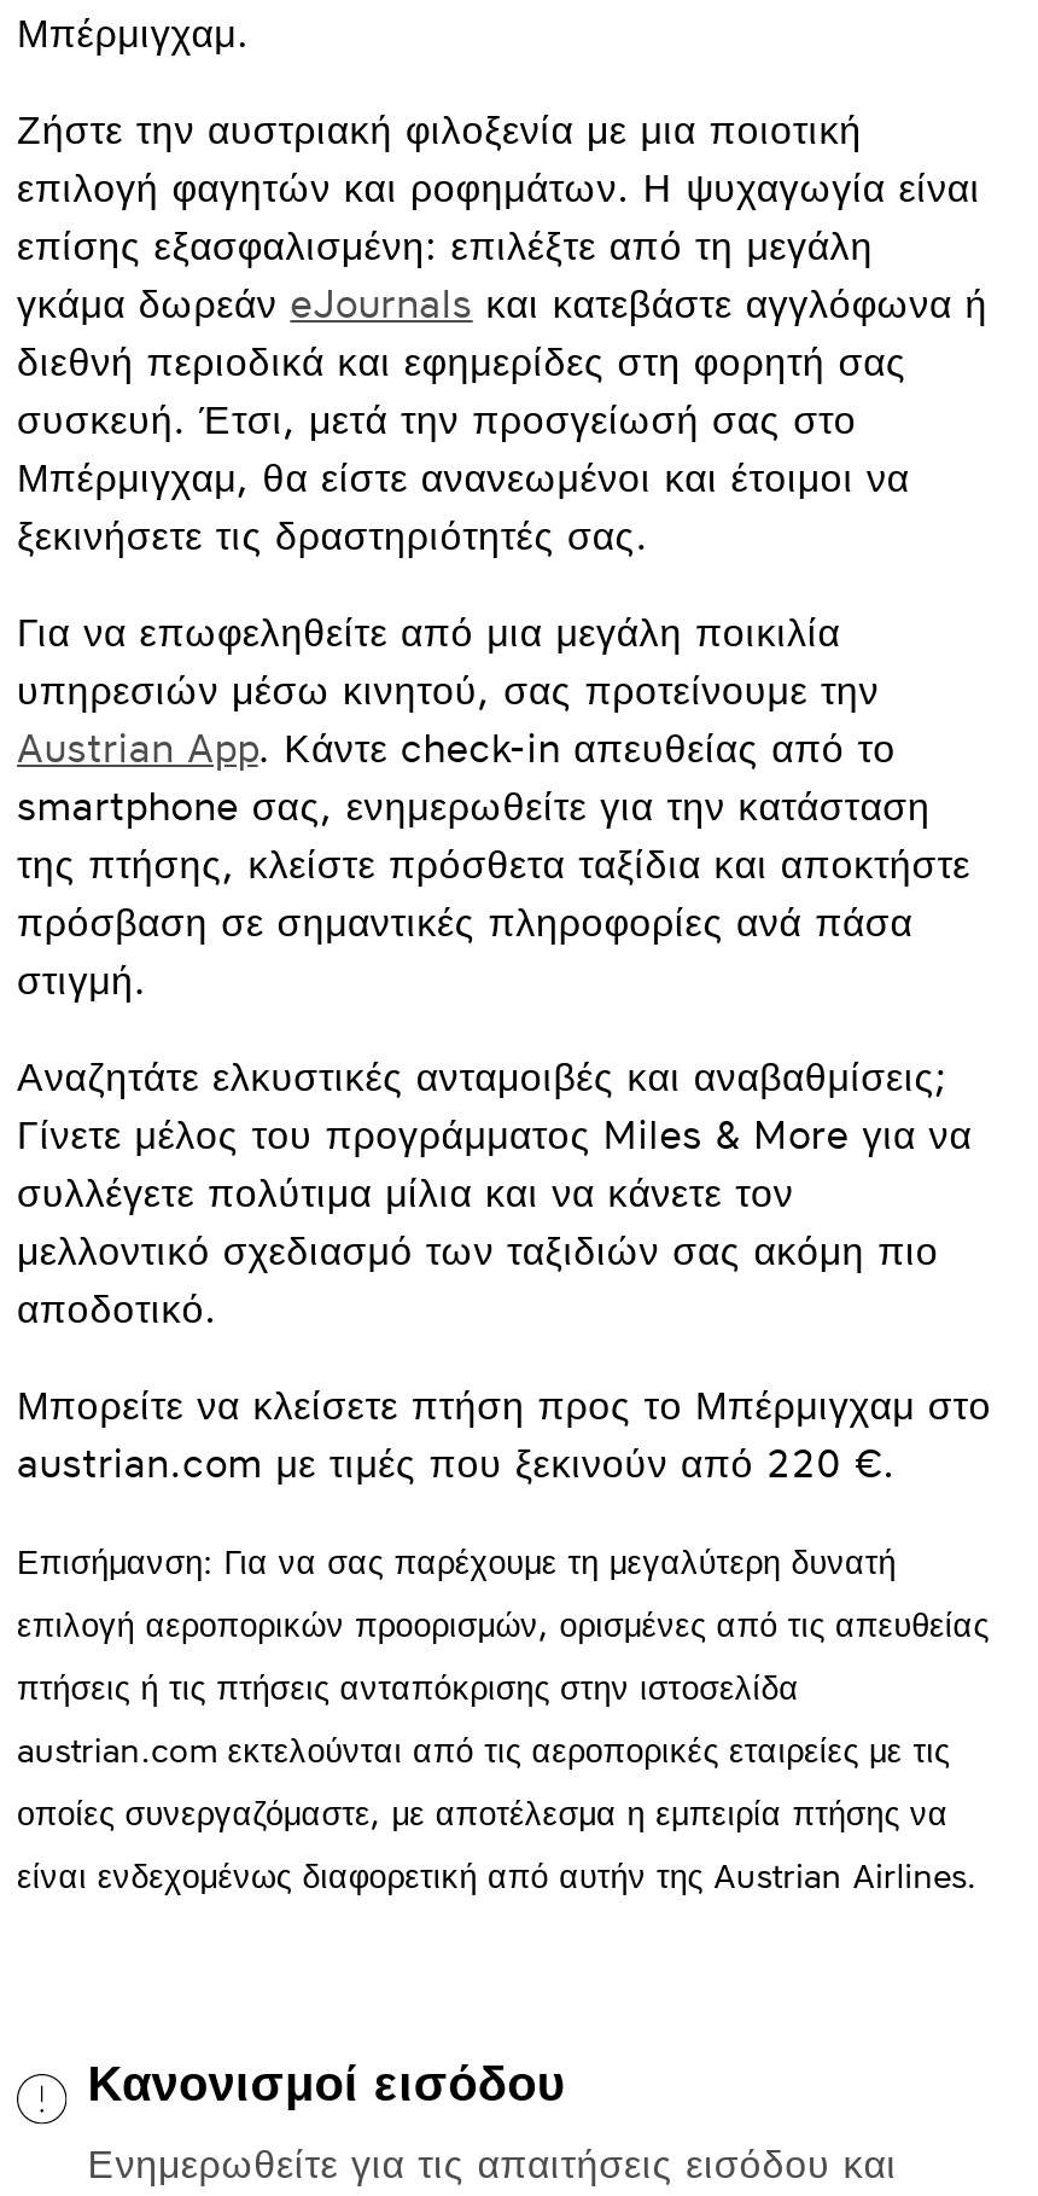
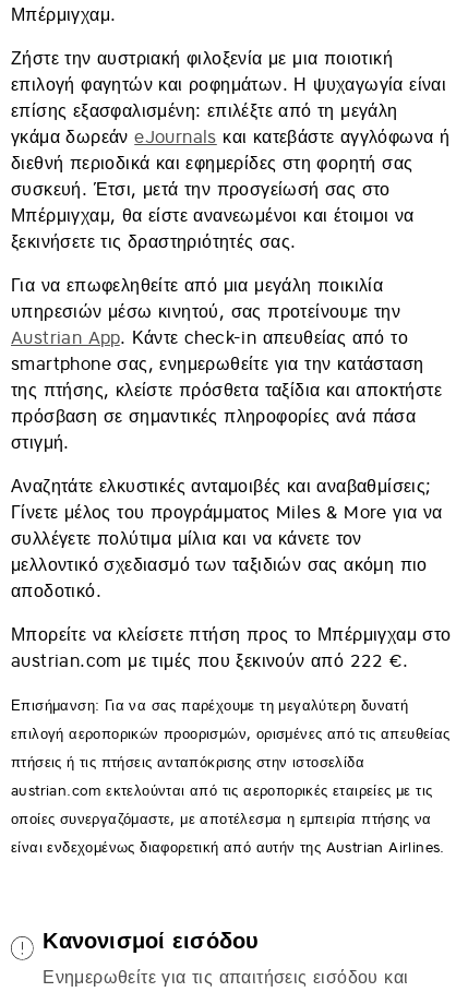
- austrian.com με τιμές που ξεκινούν από 220 €.
+ austrian.com με τιμές που ξεκινούν από 222 €.
